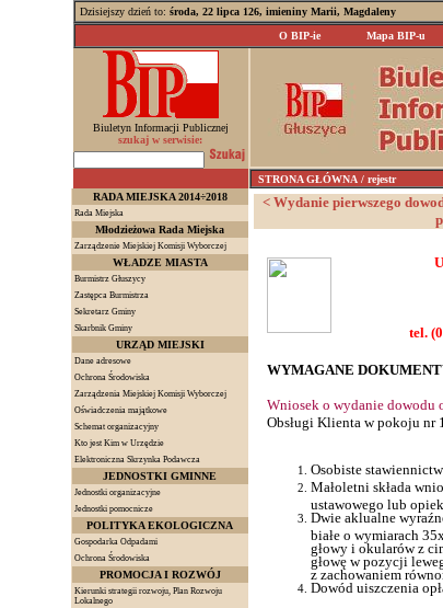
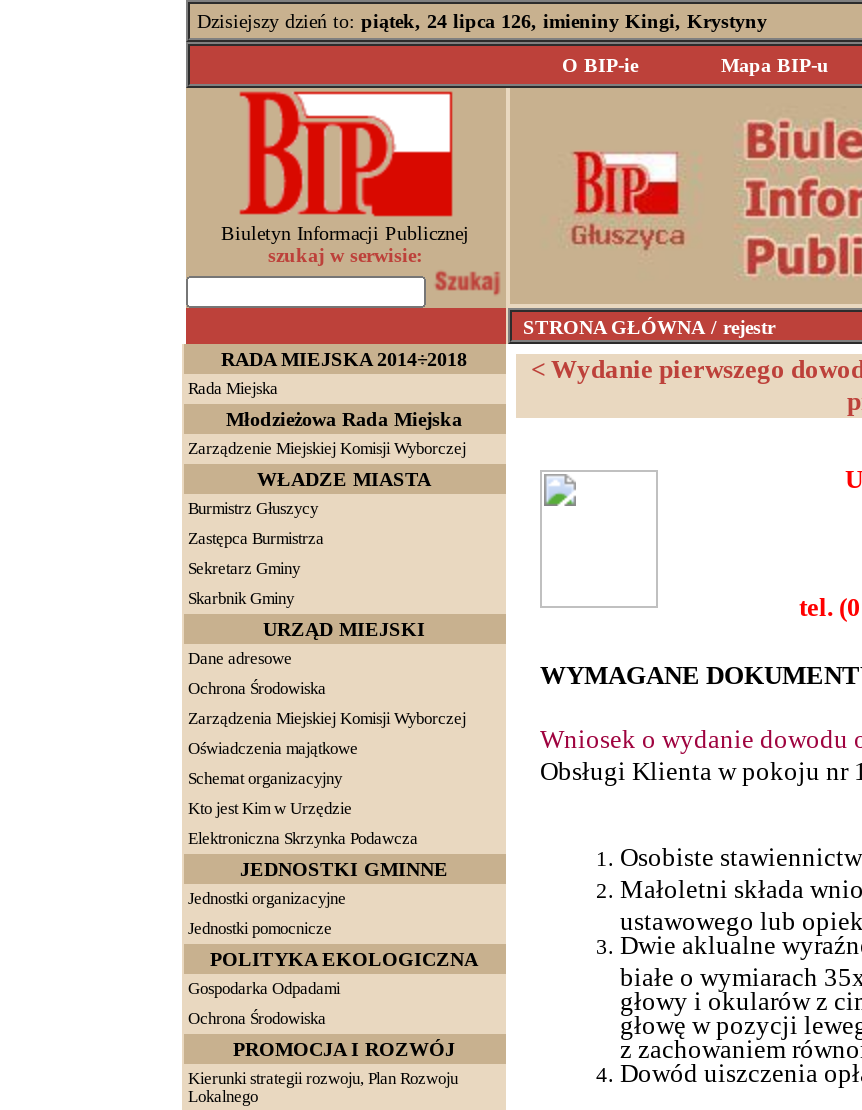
- Dzisiejszy dzień to: środa, 22 lipca 126, imieniny Marii, Magdaleny
+ Dzisiejszy dzień to: piątek, 24 lipca 126, imieniny Kingi, Krystyny
